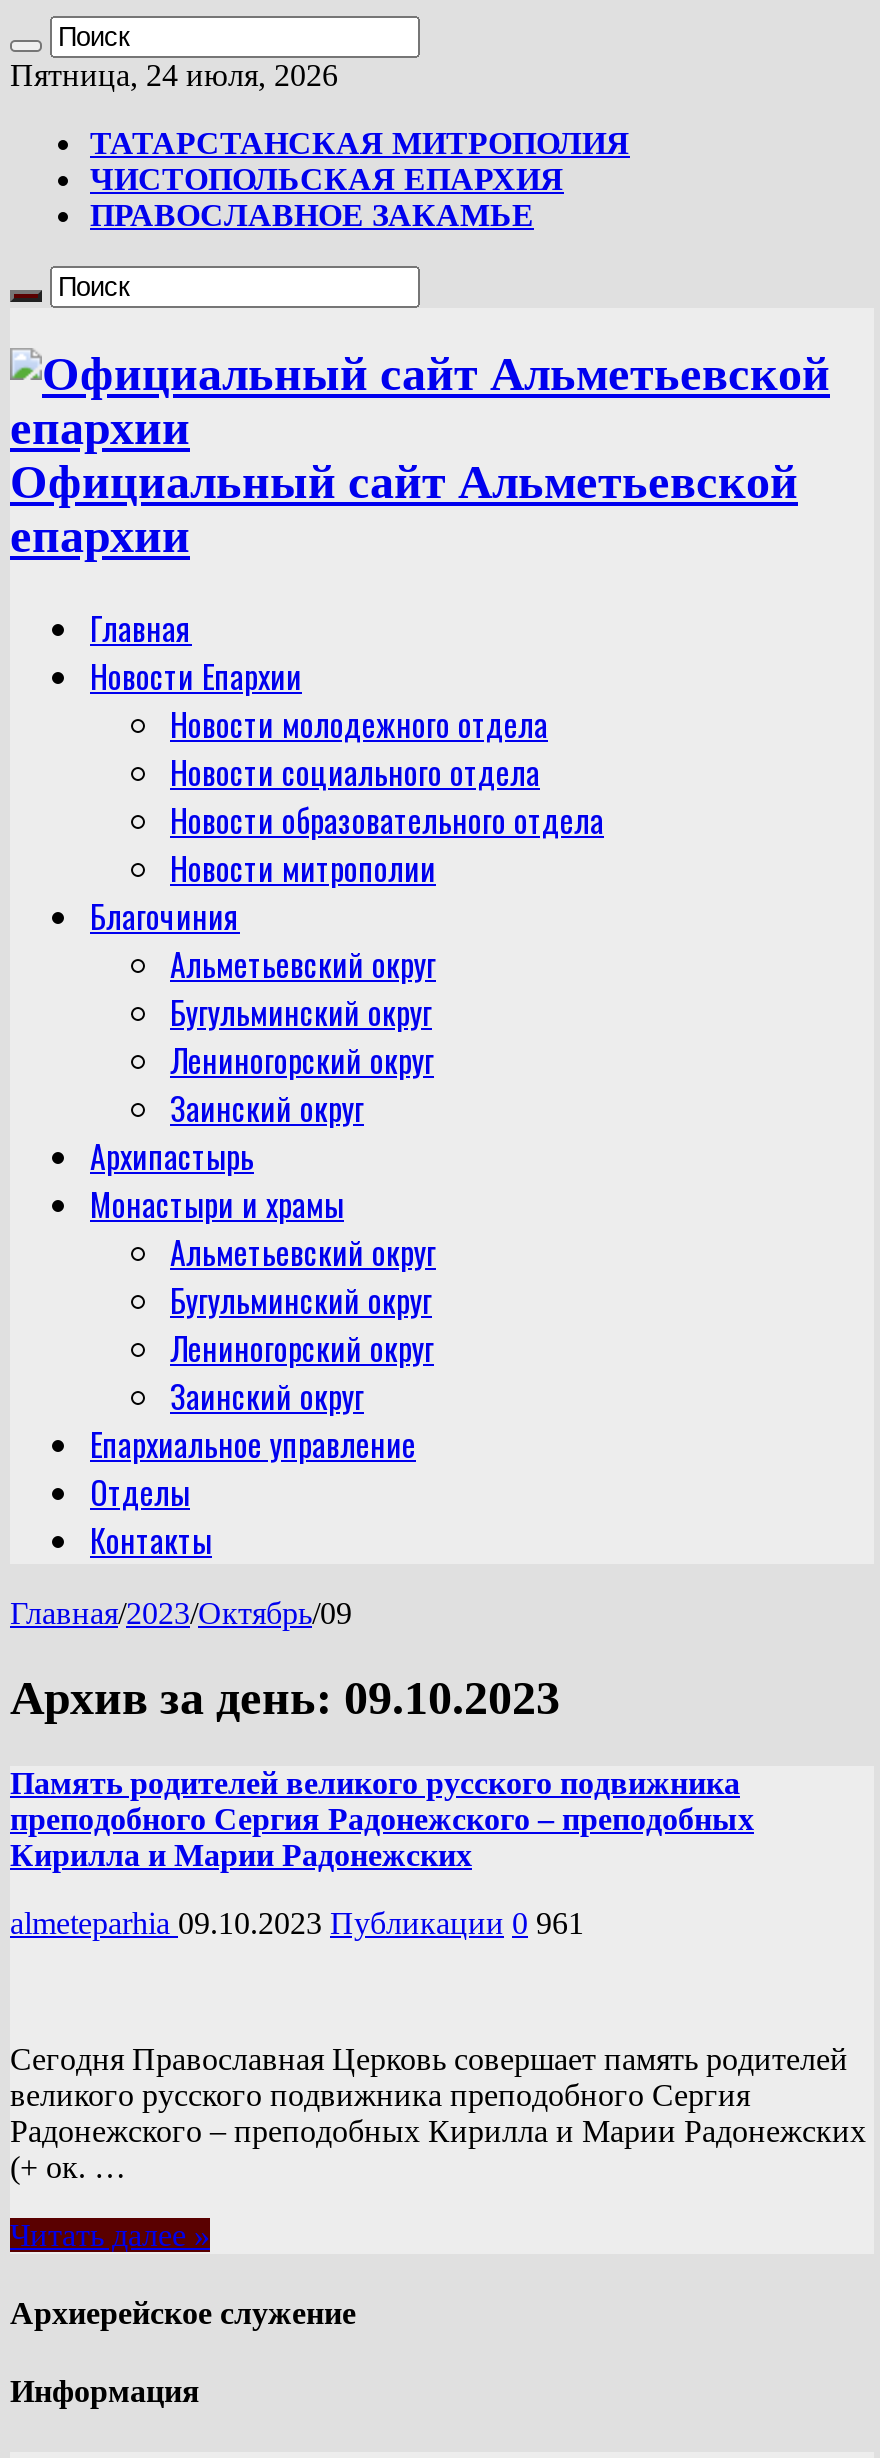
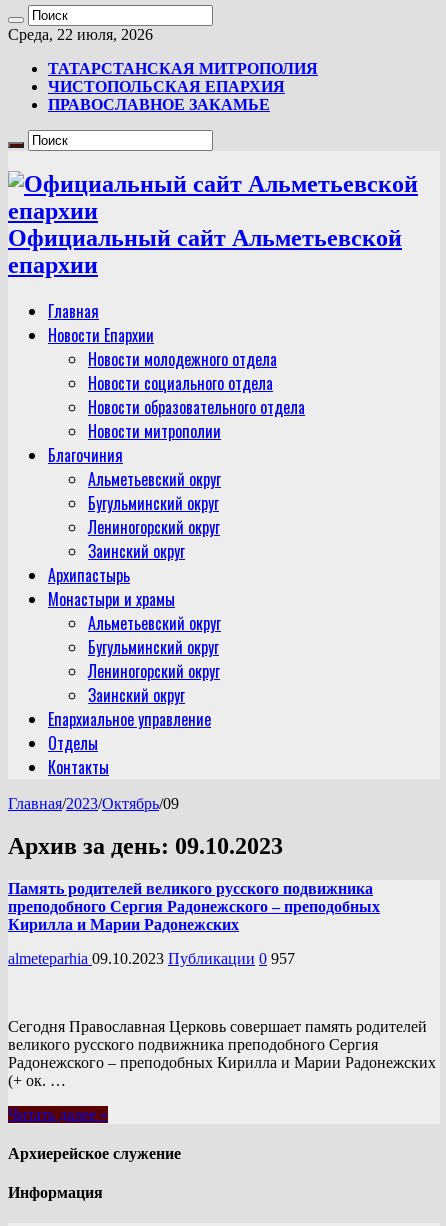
- Пятница, 24 июля, 2026
+ Среда, 22 июля, 2026

- almeteparhia 09.10.2023 Публикации 0 961
+ almeteparhia 09.10.2023 Публикации 0 957
